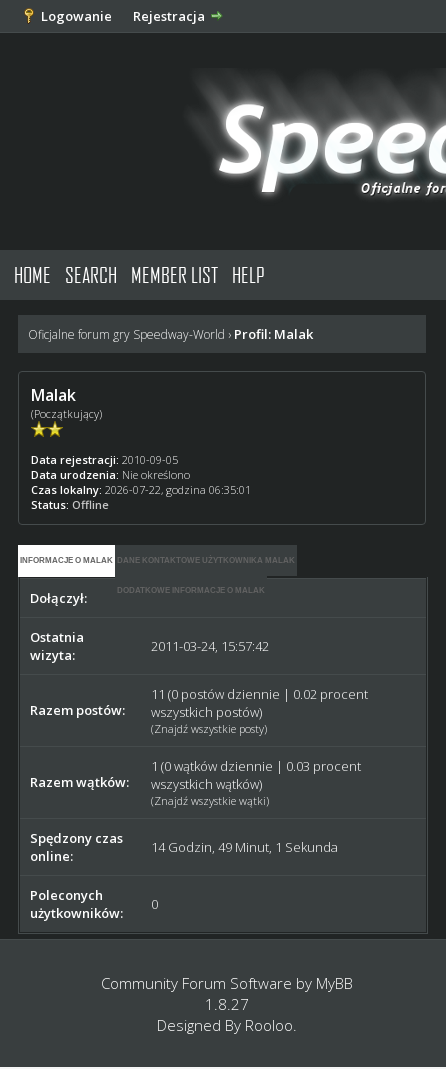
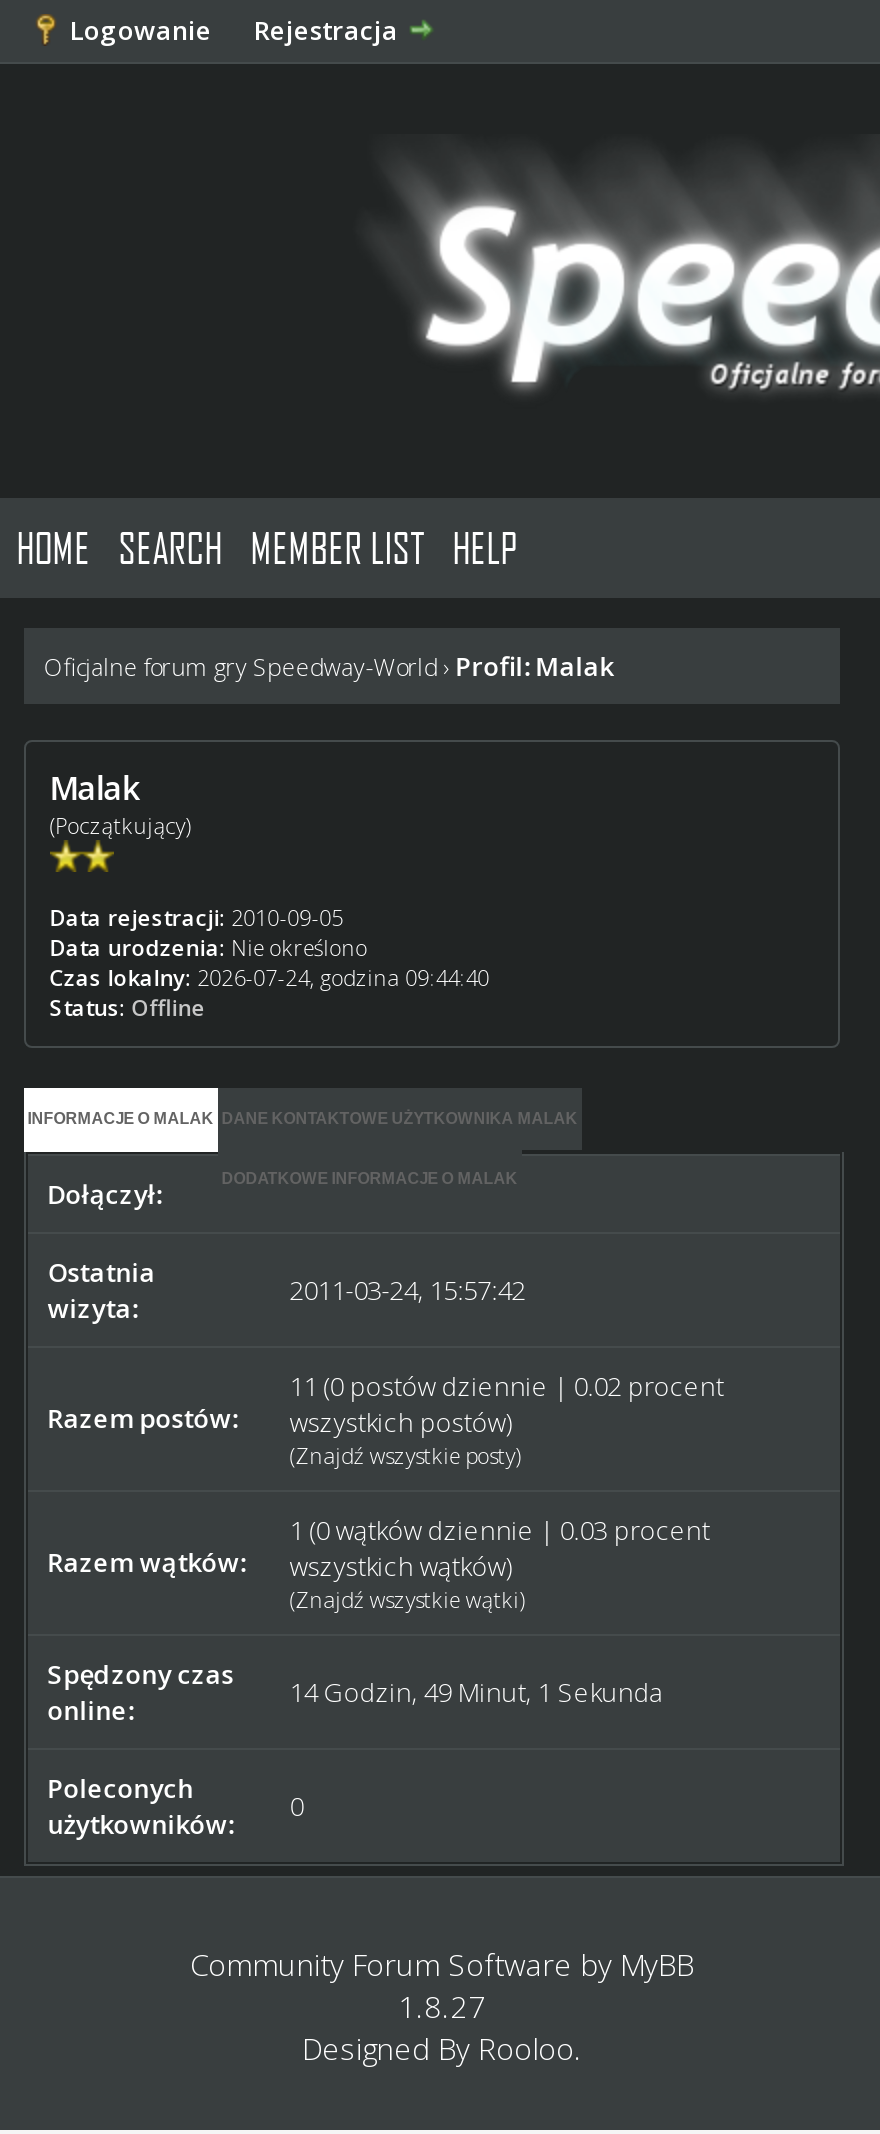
- Czas lokalny: 2026-07-22, godzina 06:35:01
+ Czas lokalny: 2026-07-24, godzina 09:44:40
